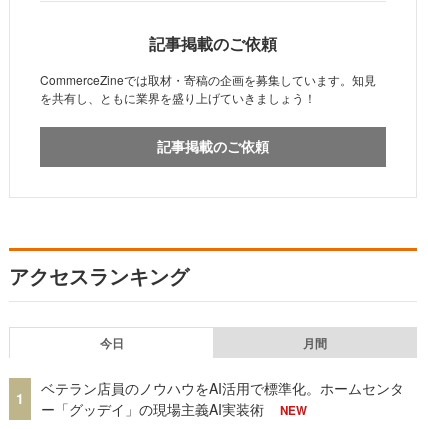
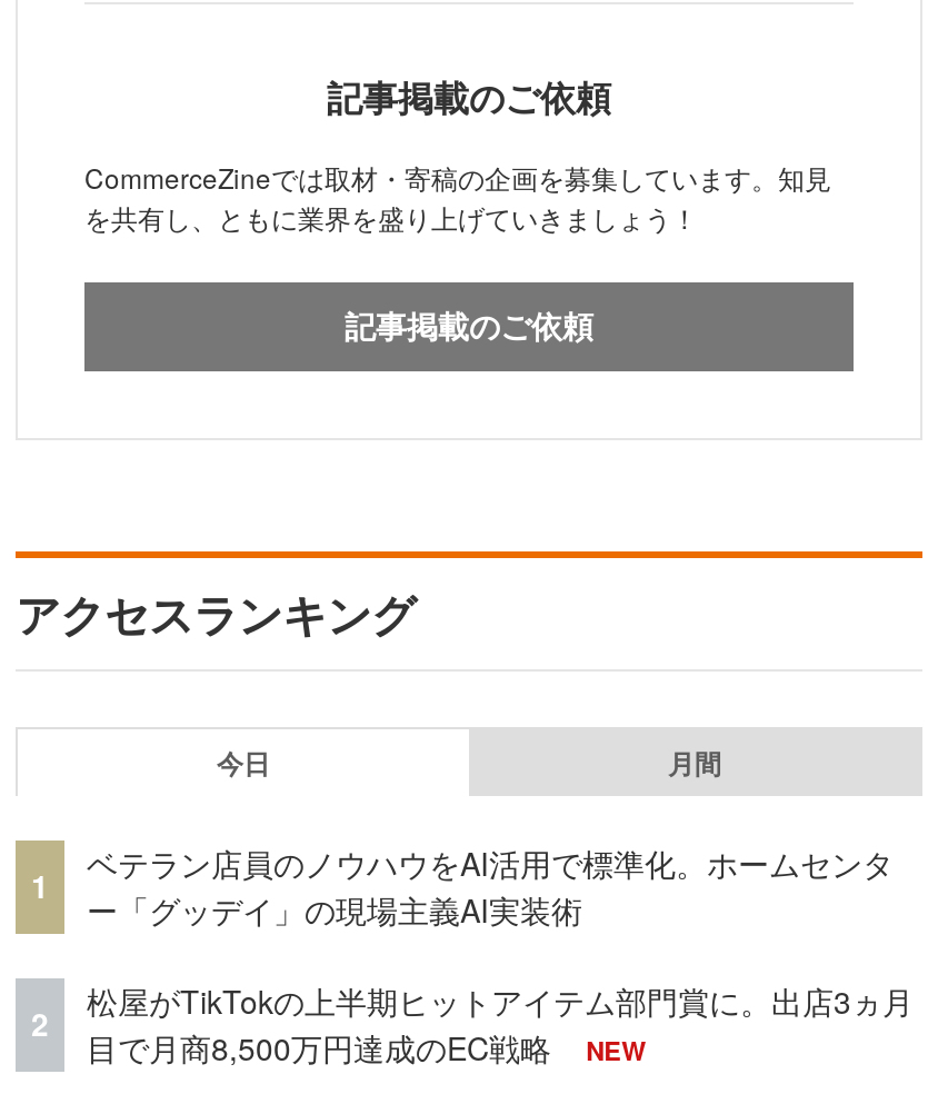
+ 2

+ 松屋がTikTokの上半期ヒットアイテム部門賞に。出店3ヵ月
+ 目で月商8,500万円達成のEC戦略
